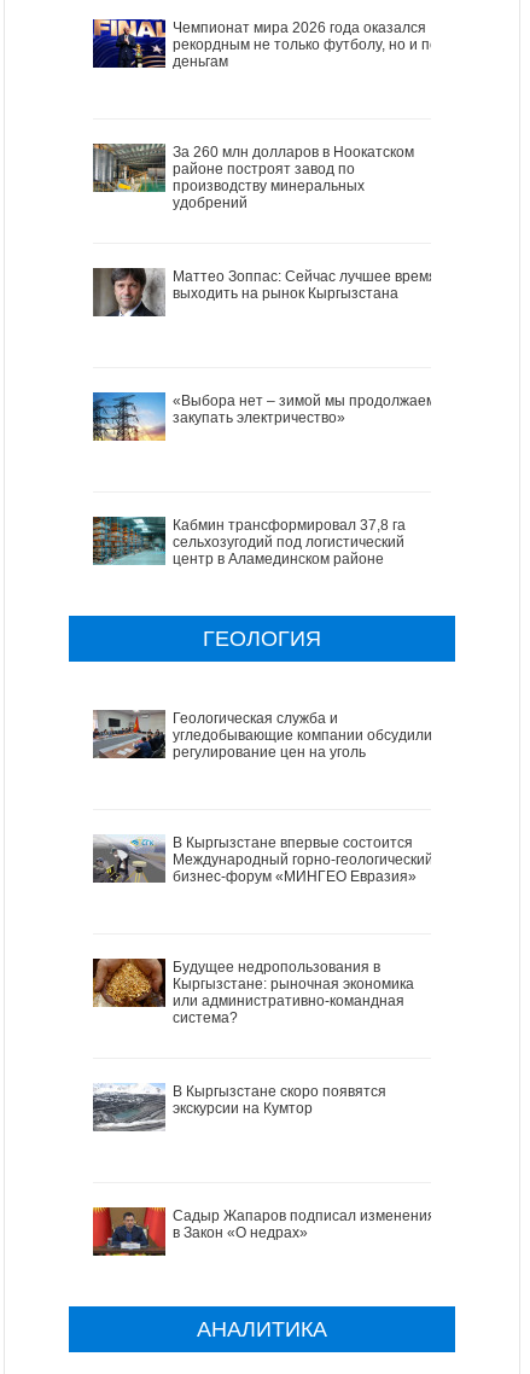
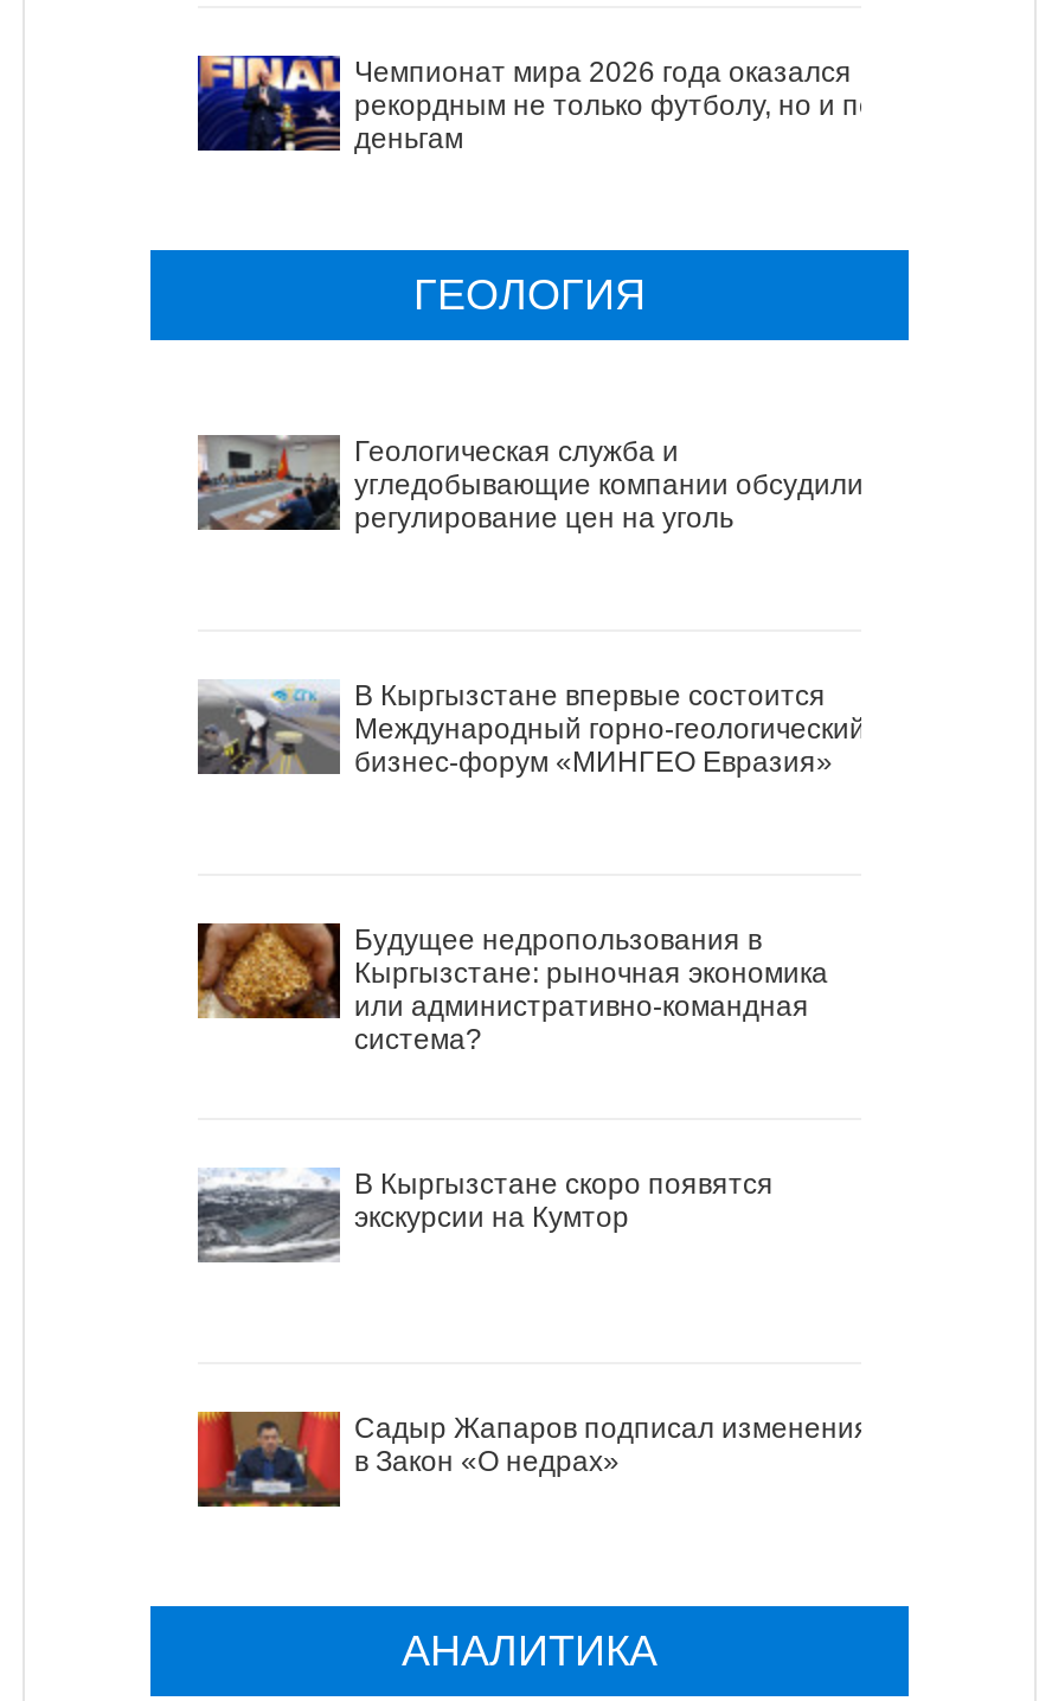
- [image]
- За 260 млн долларов в Ноокатском
- районе построят завод по
- производству минеральных
- удобрений

- [image]
- Маттео Зоппас: Сейчас лучшее время
- выходить на рынок Кыргызстана

- [image]
- «Выбора нет – зимой мы продолжаем
- закупать электричество»

- [image]
- Кабмин трансформировал 37,8 га
- сельхозугодий под логистический
- центр в Аламединском районе
